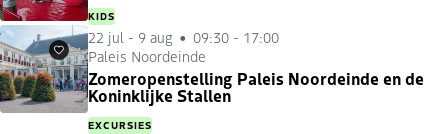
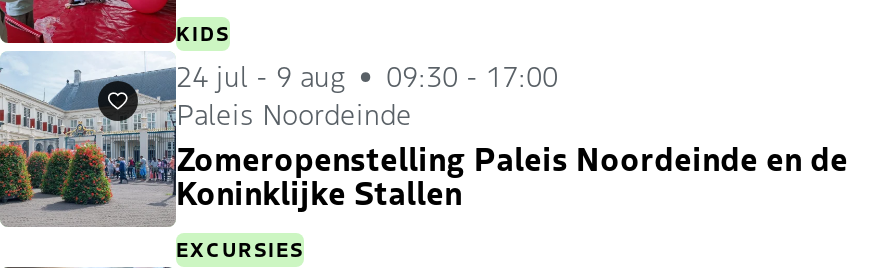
- 22 jul - 9 aug 09:30 - 17:00
+ 24 jul - 9 aug 09:30 - 17:00
